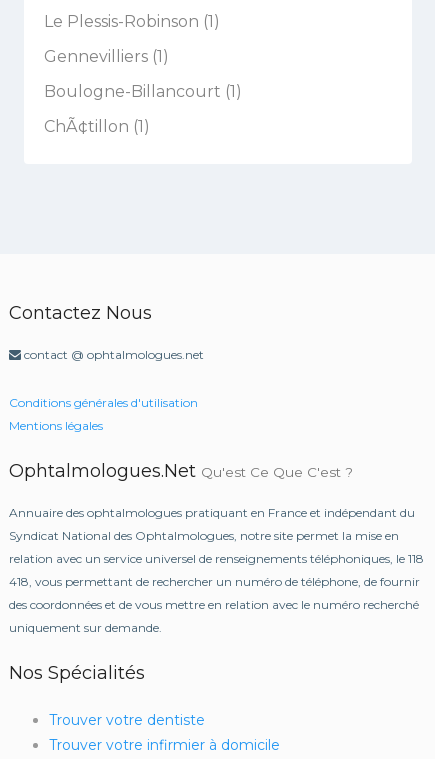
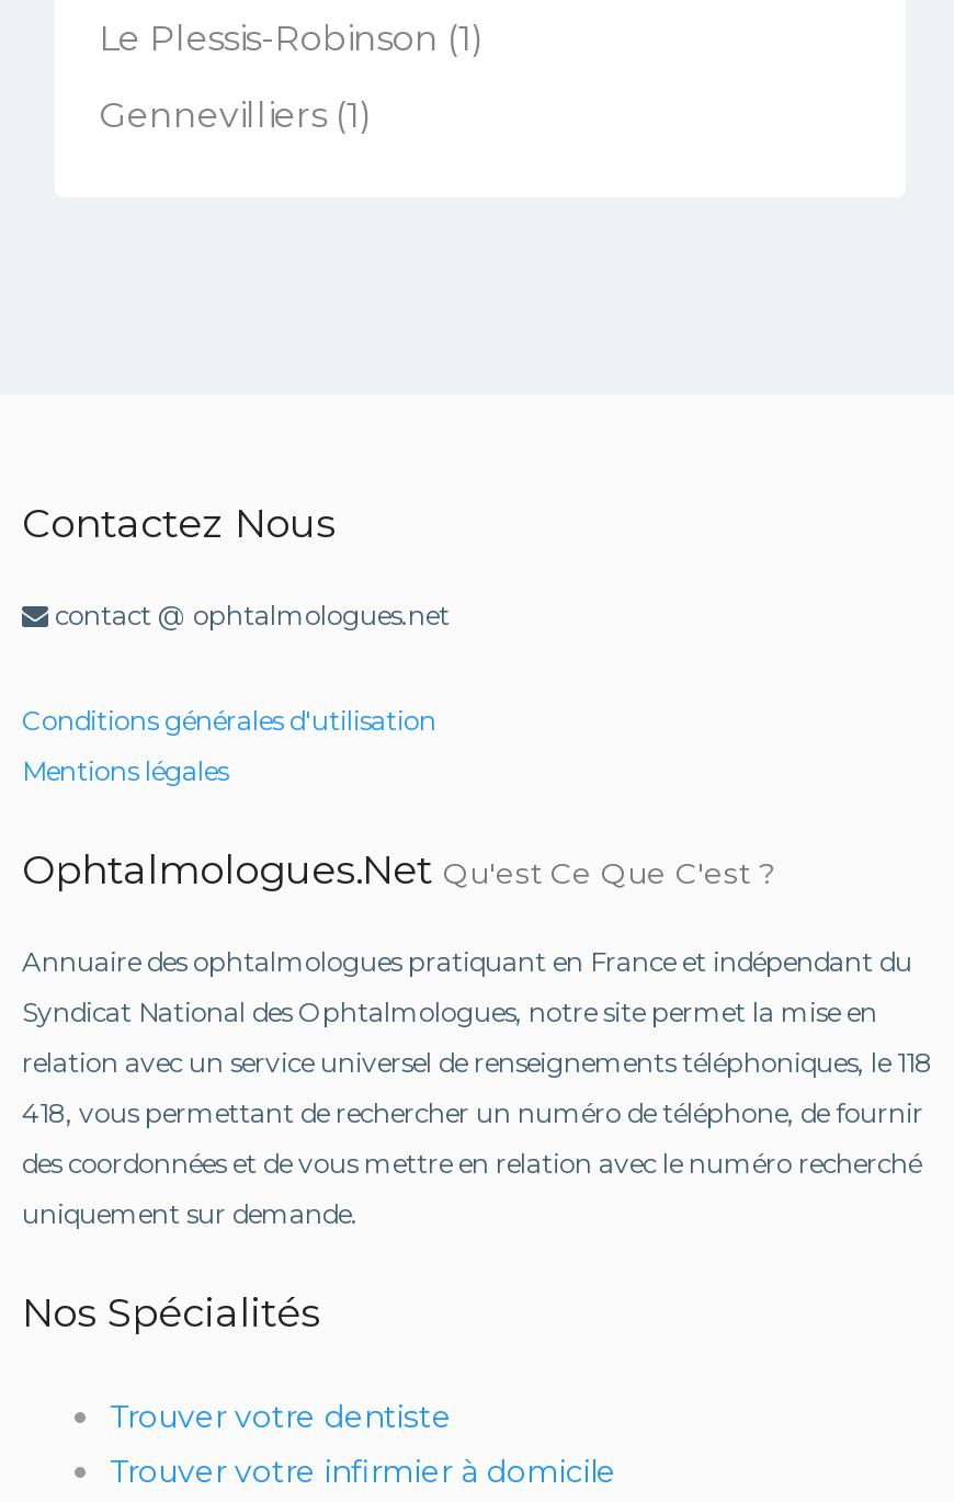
- Boulogne-Billancourt (1)
- ChÃ¢tillon (1)
